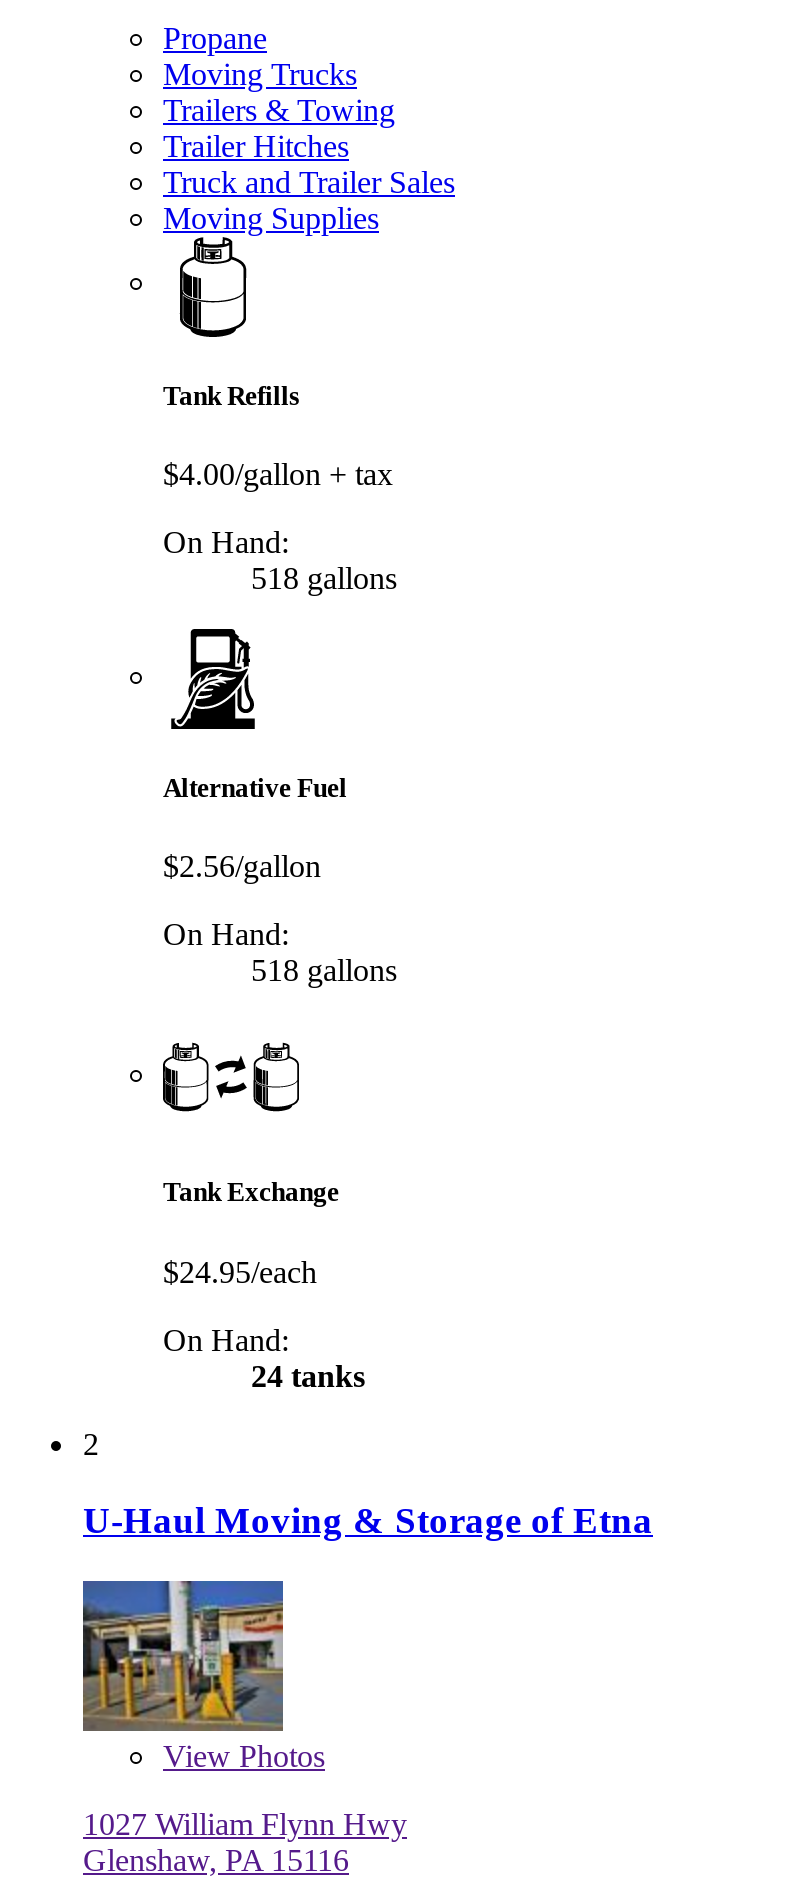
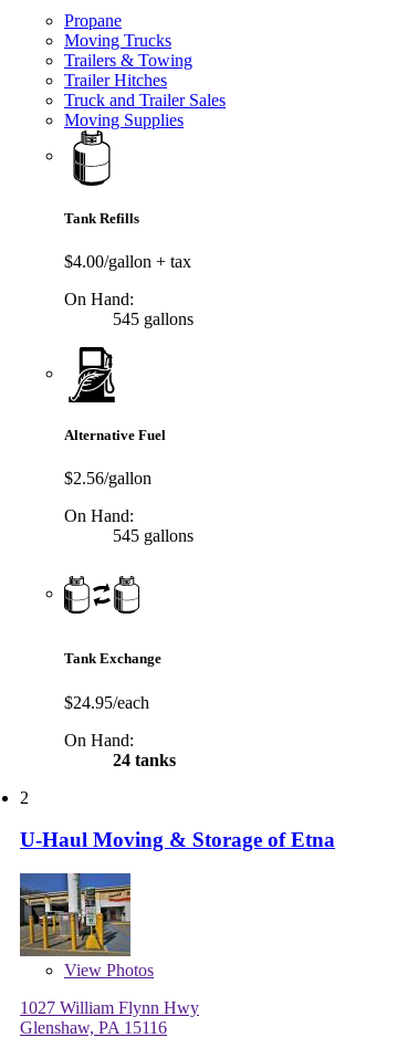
- 518 gallons
+ 545 gallons

- 518 gallons
+ 545 gallons
